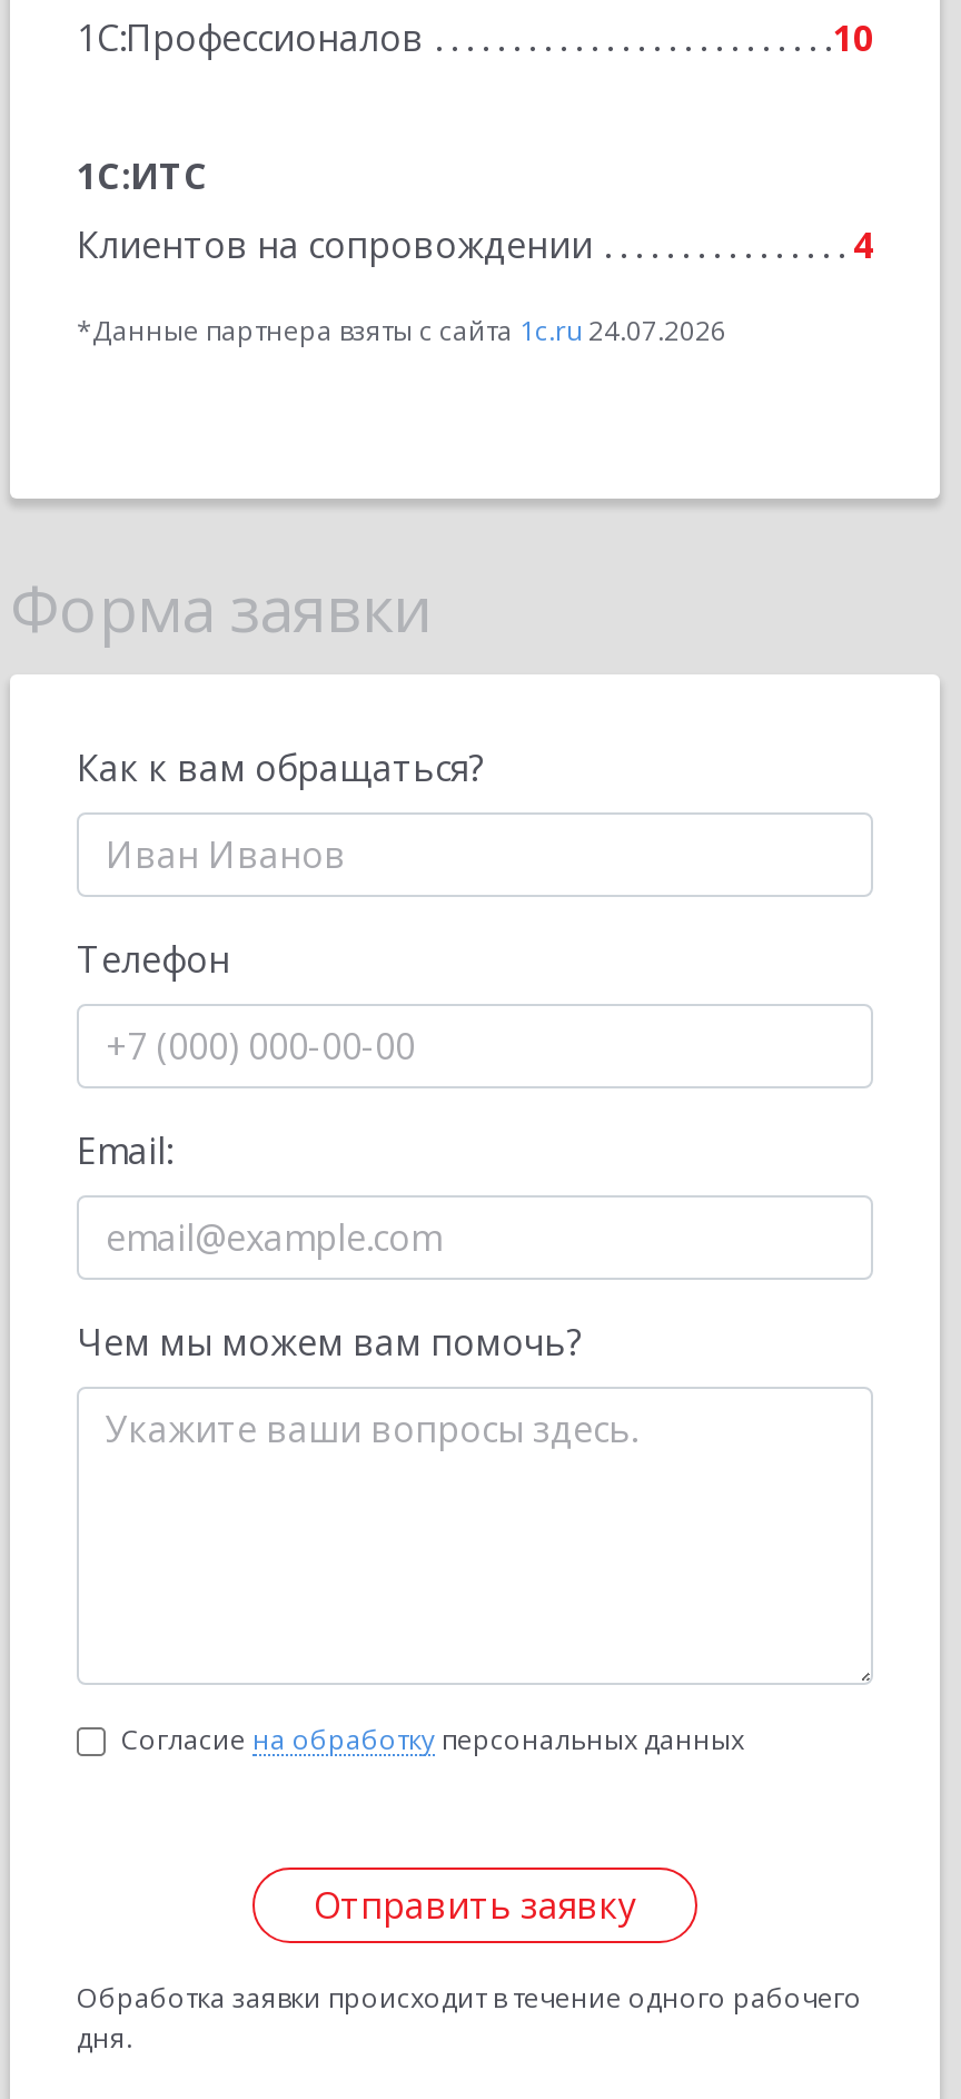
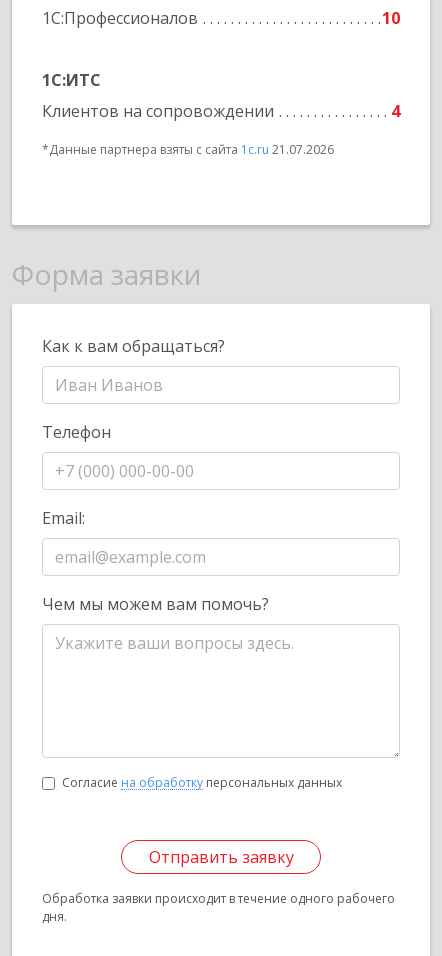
- *Данные партнера взяты с сайта 1c.ru 24.07.2026
+ *Данные партнера взяты с сайта 1c.ru 21.07.2026
